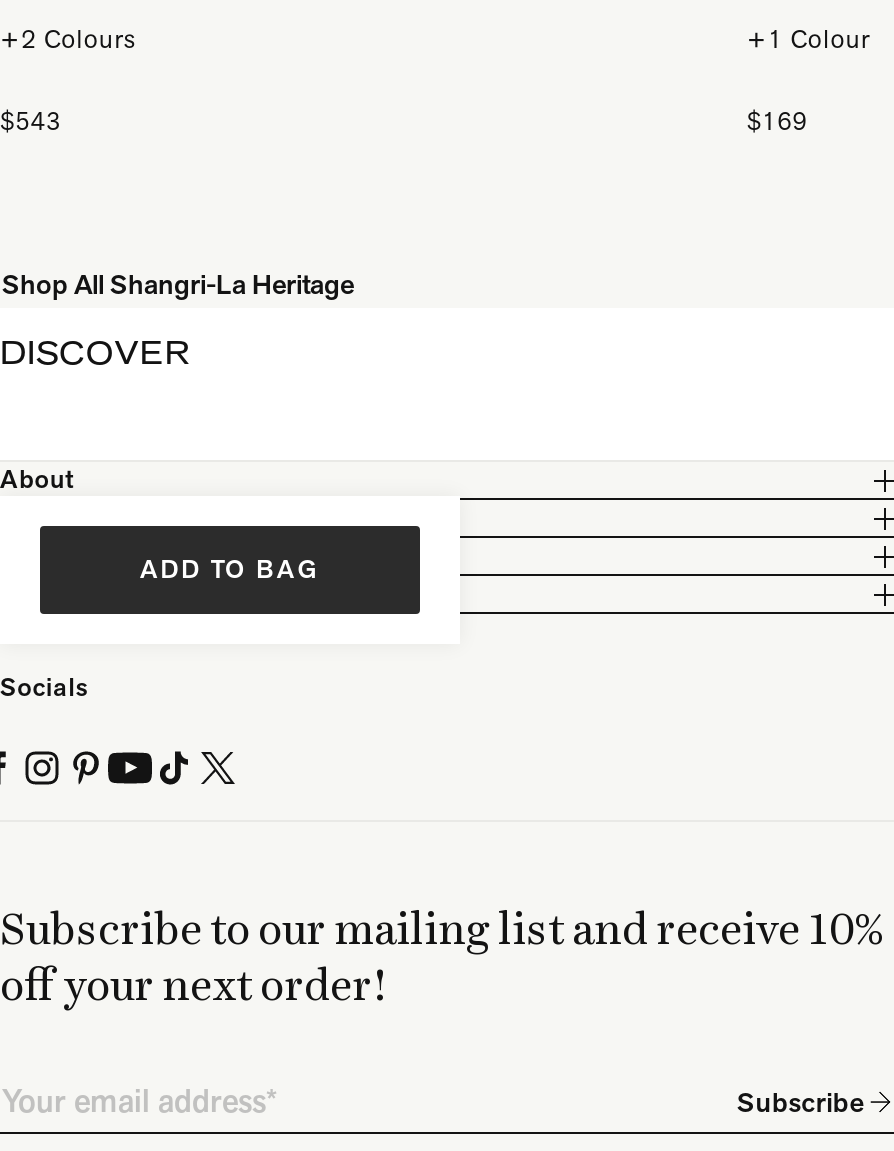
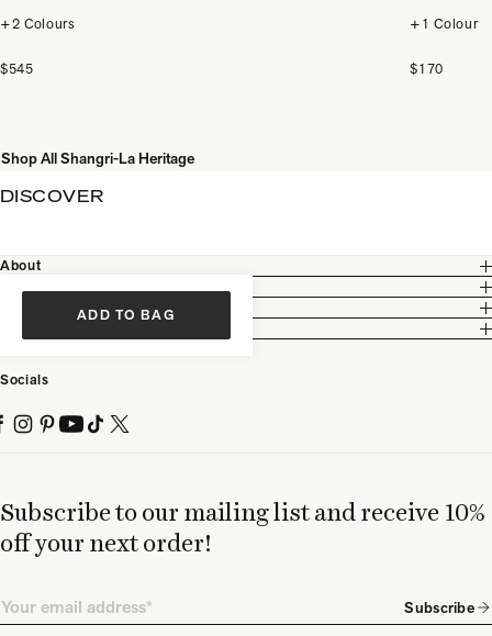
- $543
+ $545

- $169
+ $170
